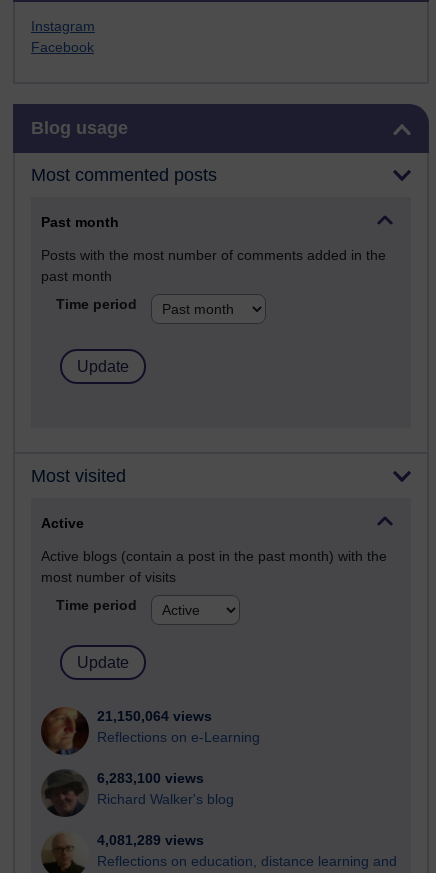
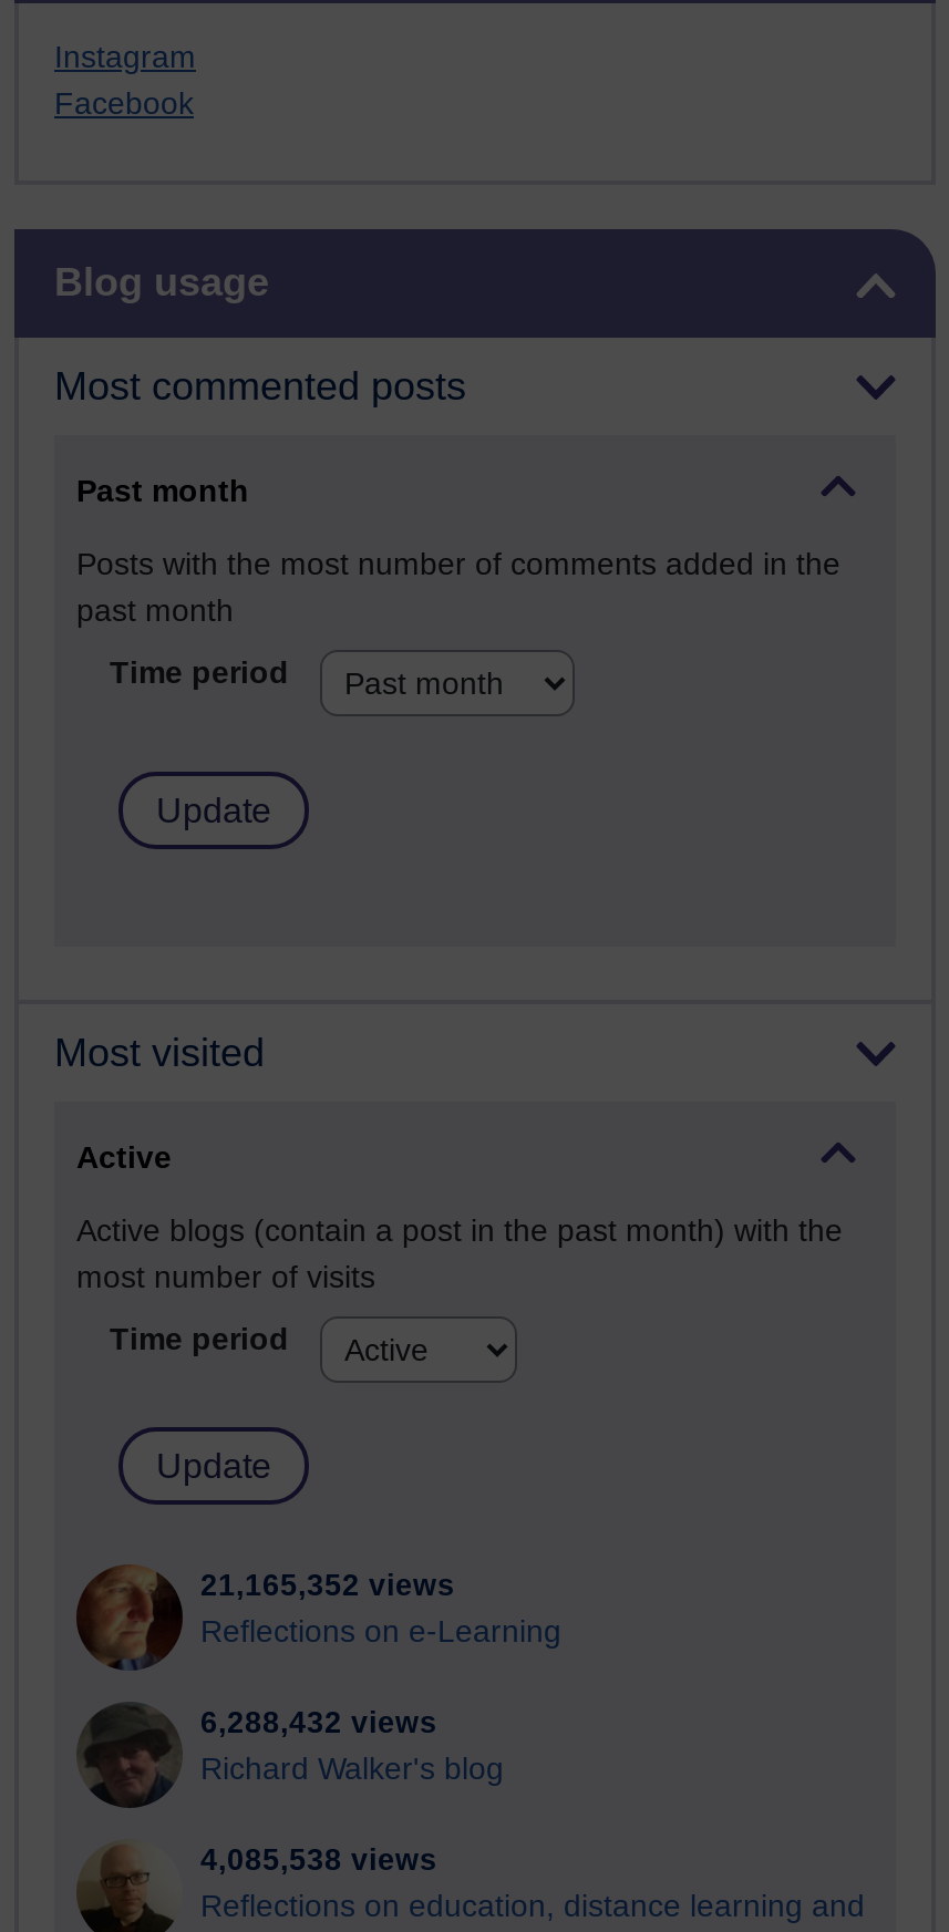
- 21,150,064 views
+ 21,165,352 views

- 6,283,100 views
+ 6,288,432 views

- 4,081,289 views
+ 4,085,538 views
